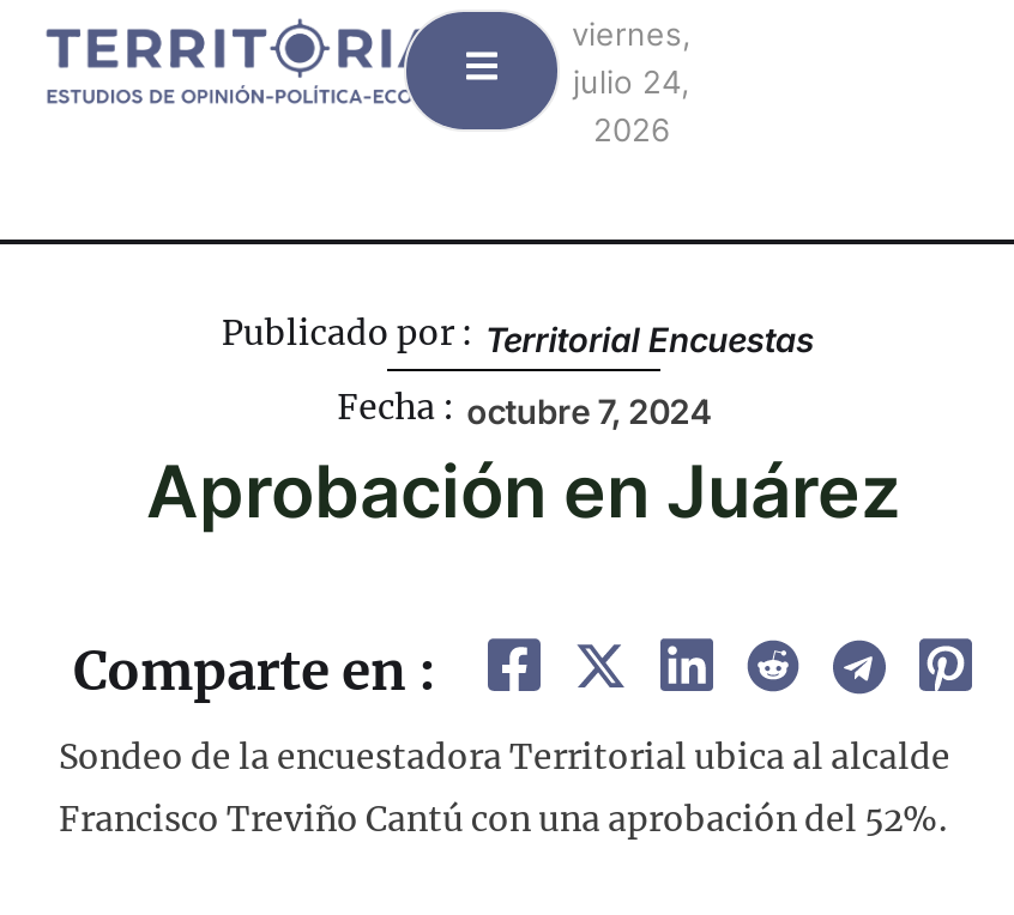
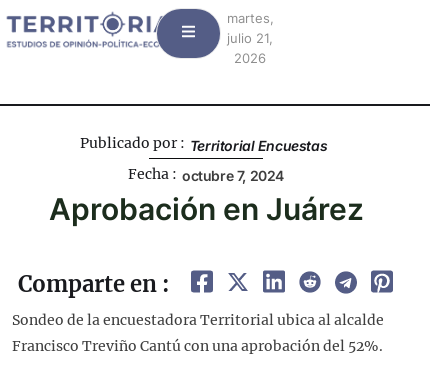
- viernes,
- julio 24,
+ martes,
+ julio 21,
